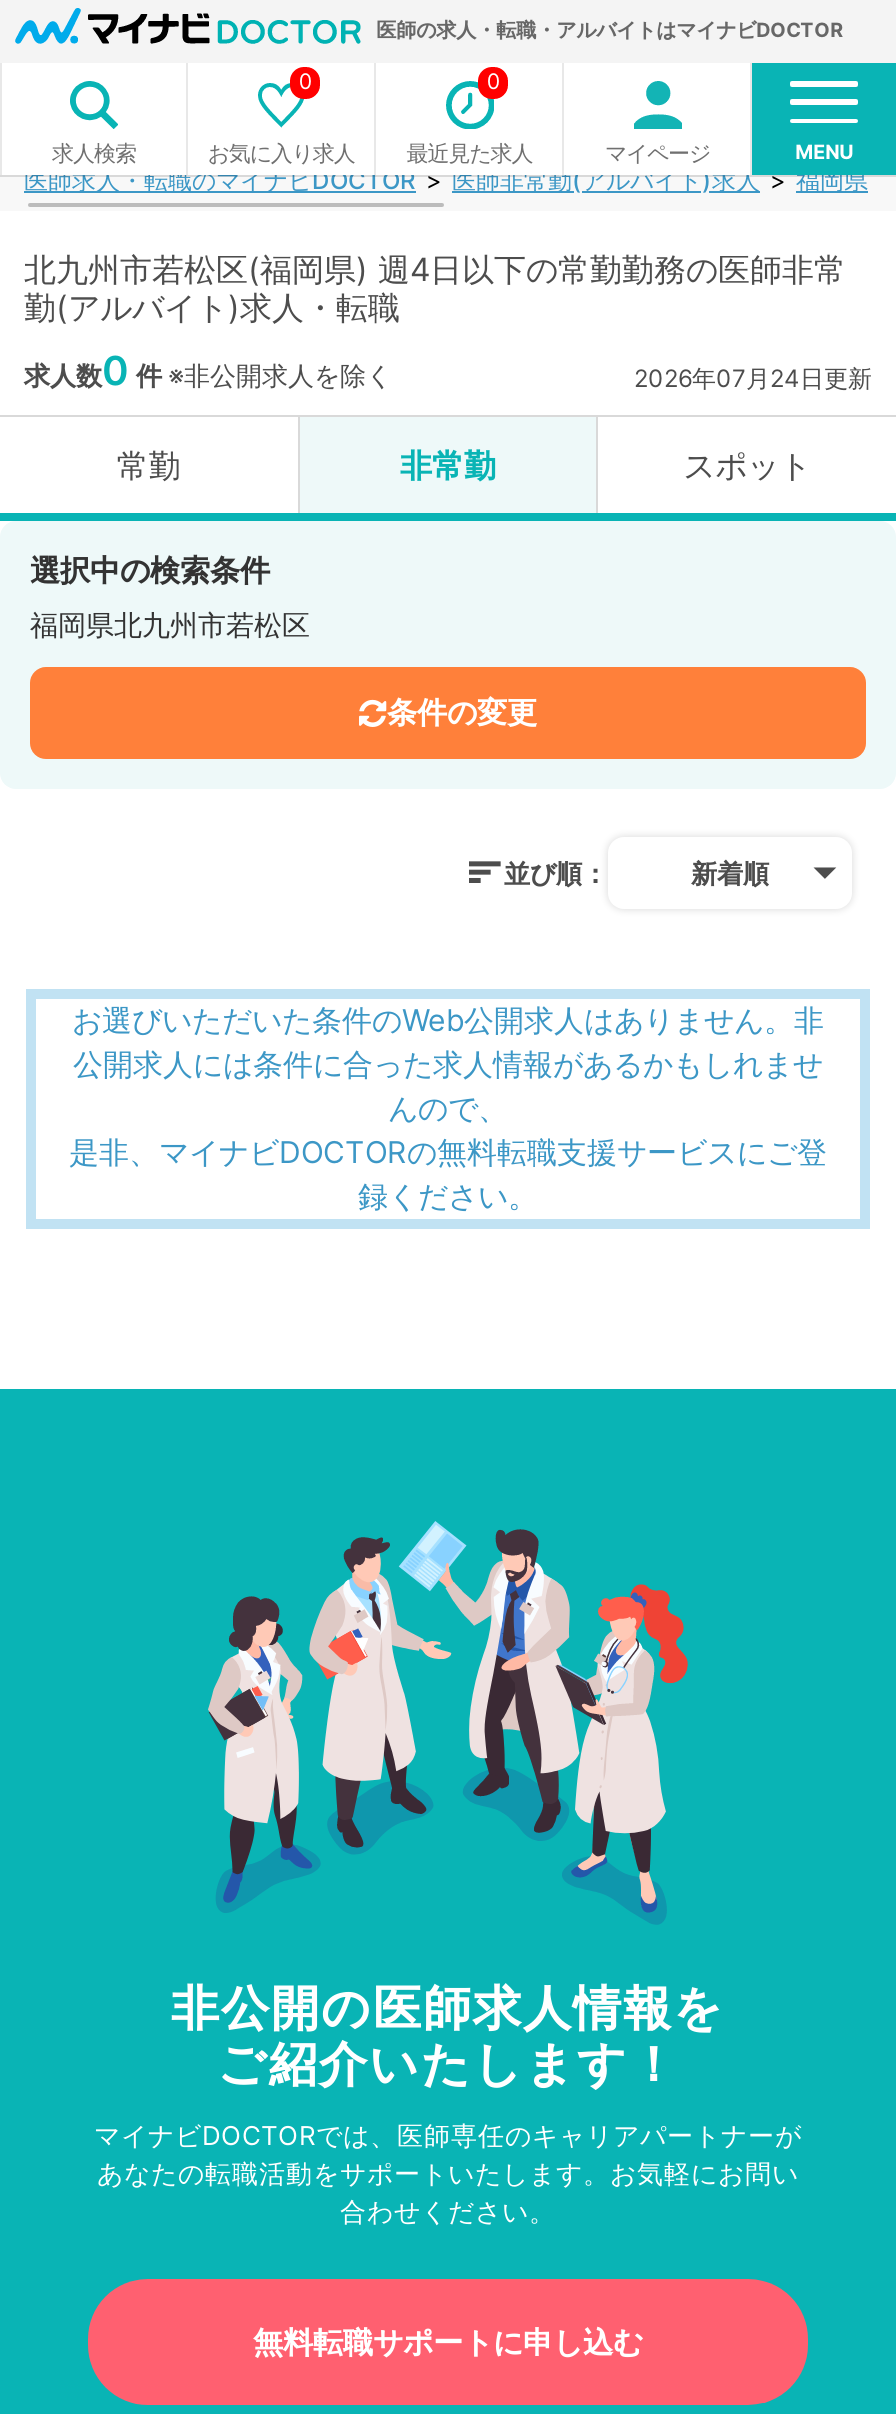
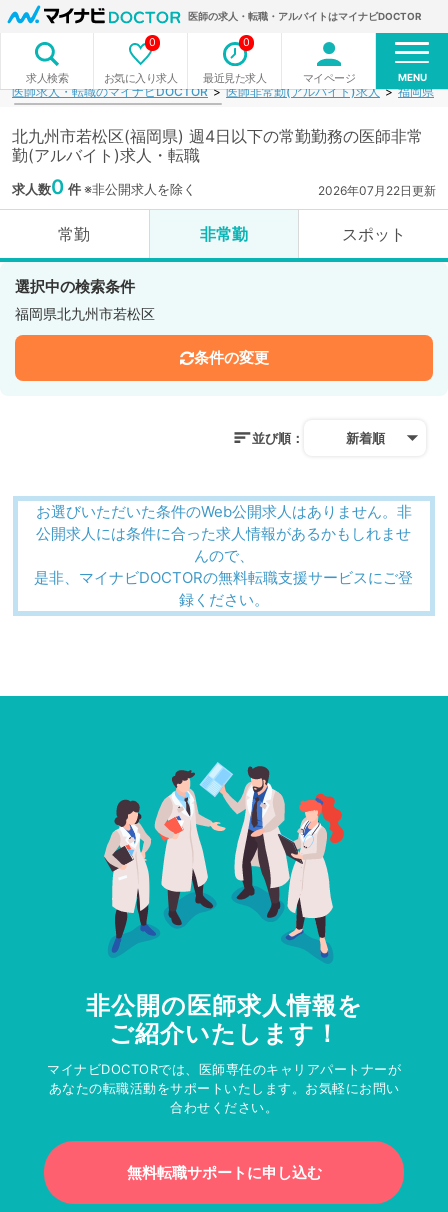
- 2026年07月24日更新
+ 2026年07月22日更新
